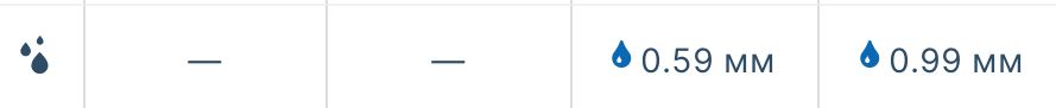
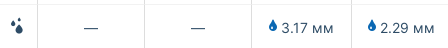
- 0.59 мм
+ 3.17 мм

- 0.99 мм
+ 2.29 мм
